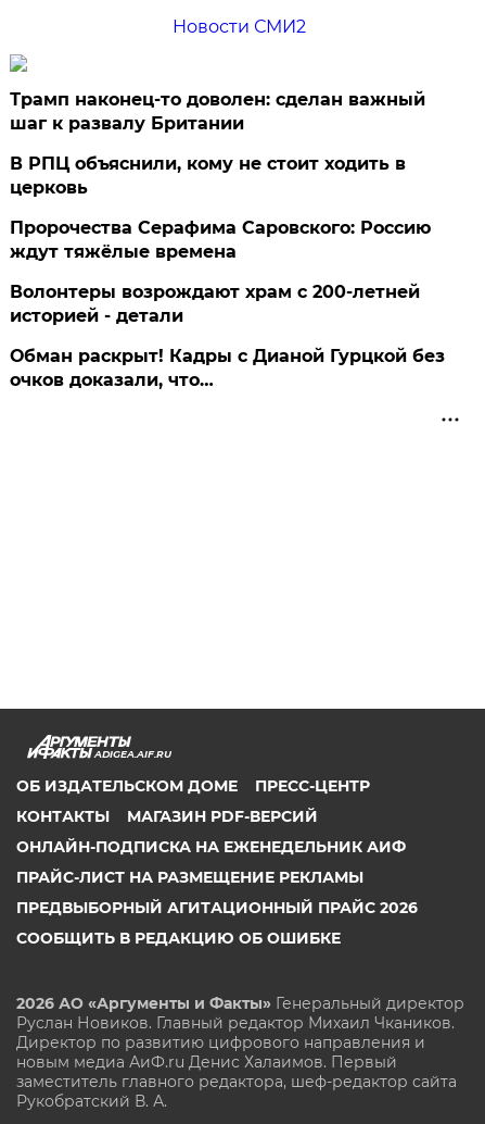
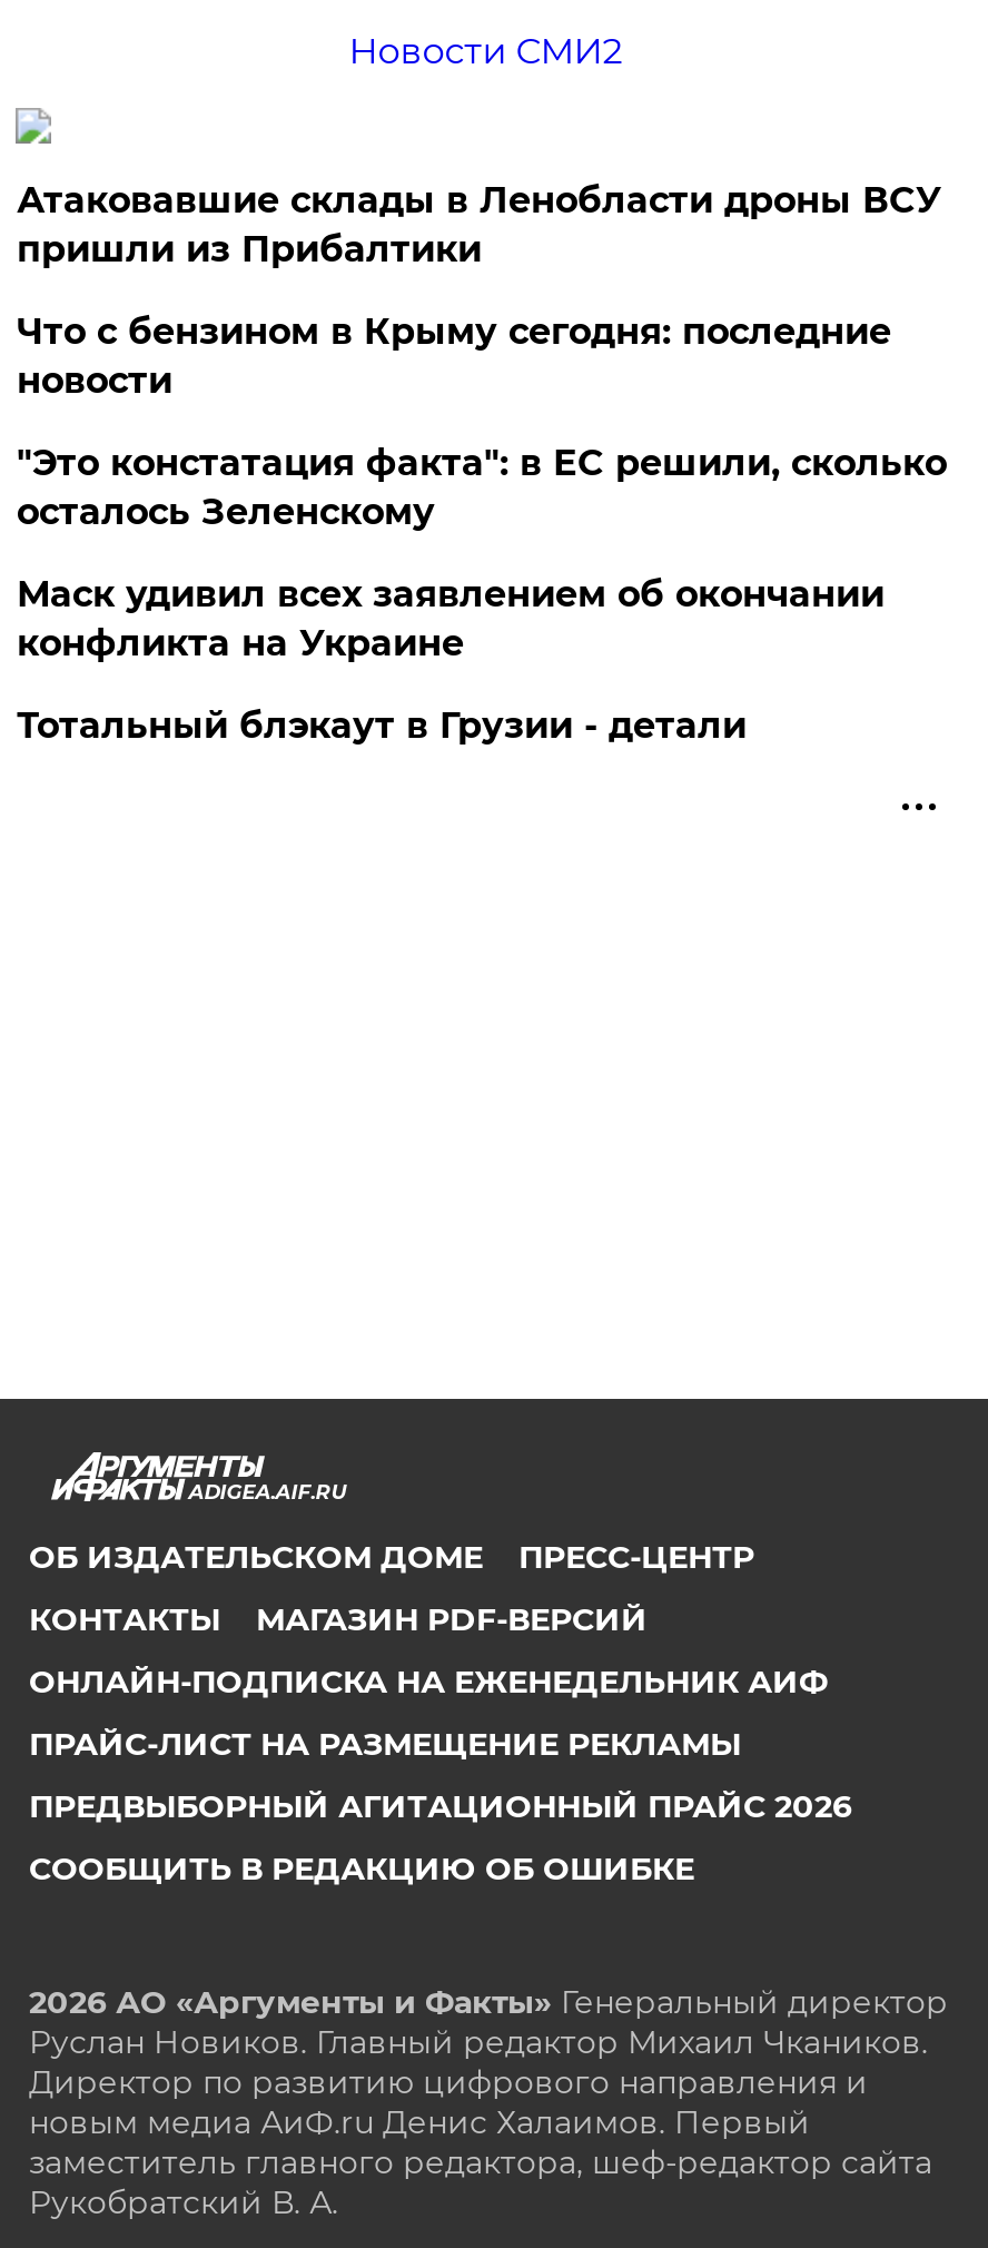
- Трамп наконец-то доволен: сделан важный
- шаг к развалу Британии
+ Атаковавшие склады в Ленобласти дроны ВСУ
+ пришли из Прибалтики

- В РПЦ объяснили, кому не стоит ходить в
- церковь
+ Что с бензином в Крыму сегодня: последние
+ новости

- Пророчества Серафима Саровского: Россию
- ждут тяжёлые времена
+ "Это констатация факта": в ЕС решили, сколько
+ осталось Зеленскому

- Волонтеры возрождают храм с 200-летней
- историей - детали
+ Маск удивил всех заявлением об окончании
+ конфликта на Украине

- Обман раскрыт! Кадры с Дианой Гурцкой без
- очков доказали, что…
+ Тотальный блэкаут в Грузии - детали
